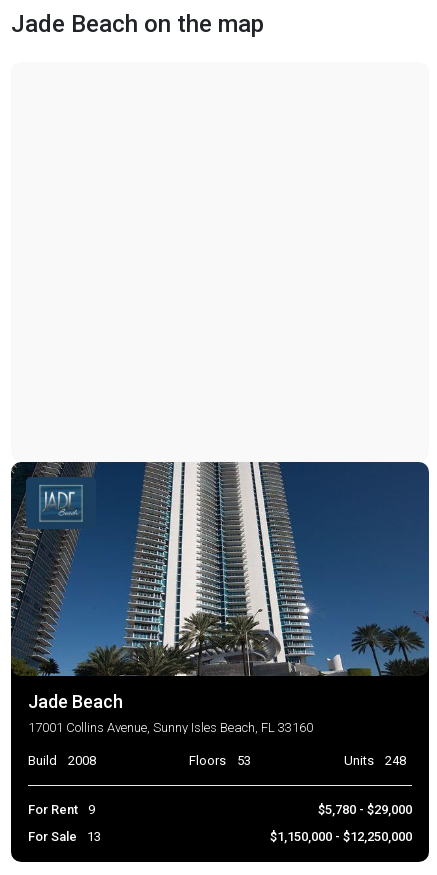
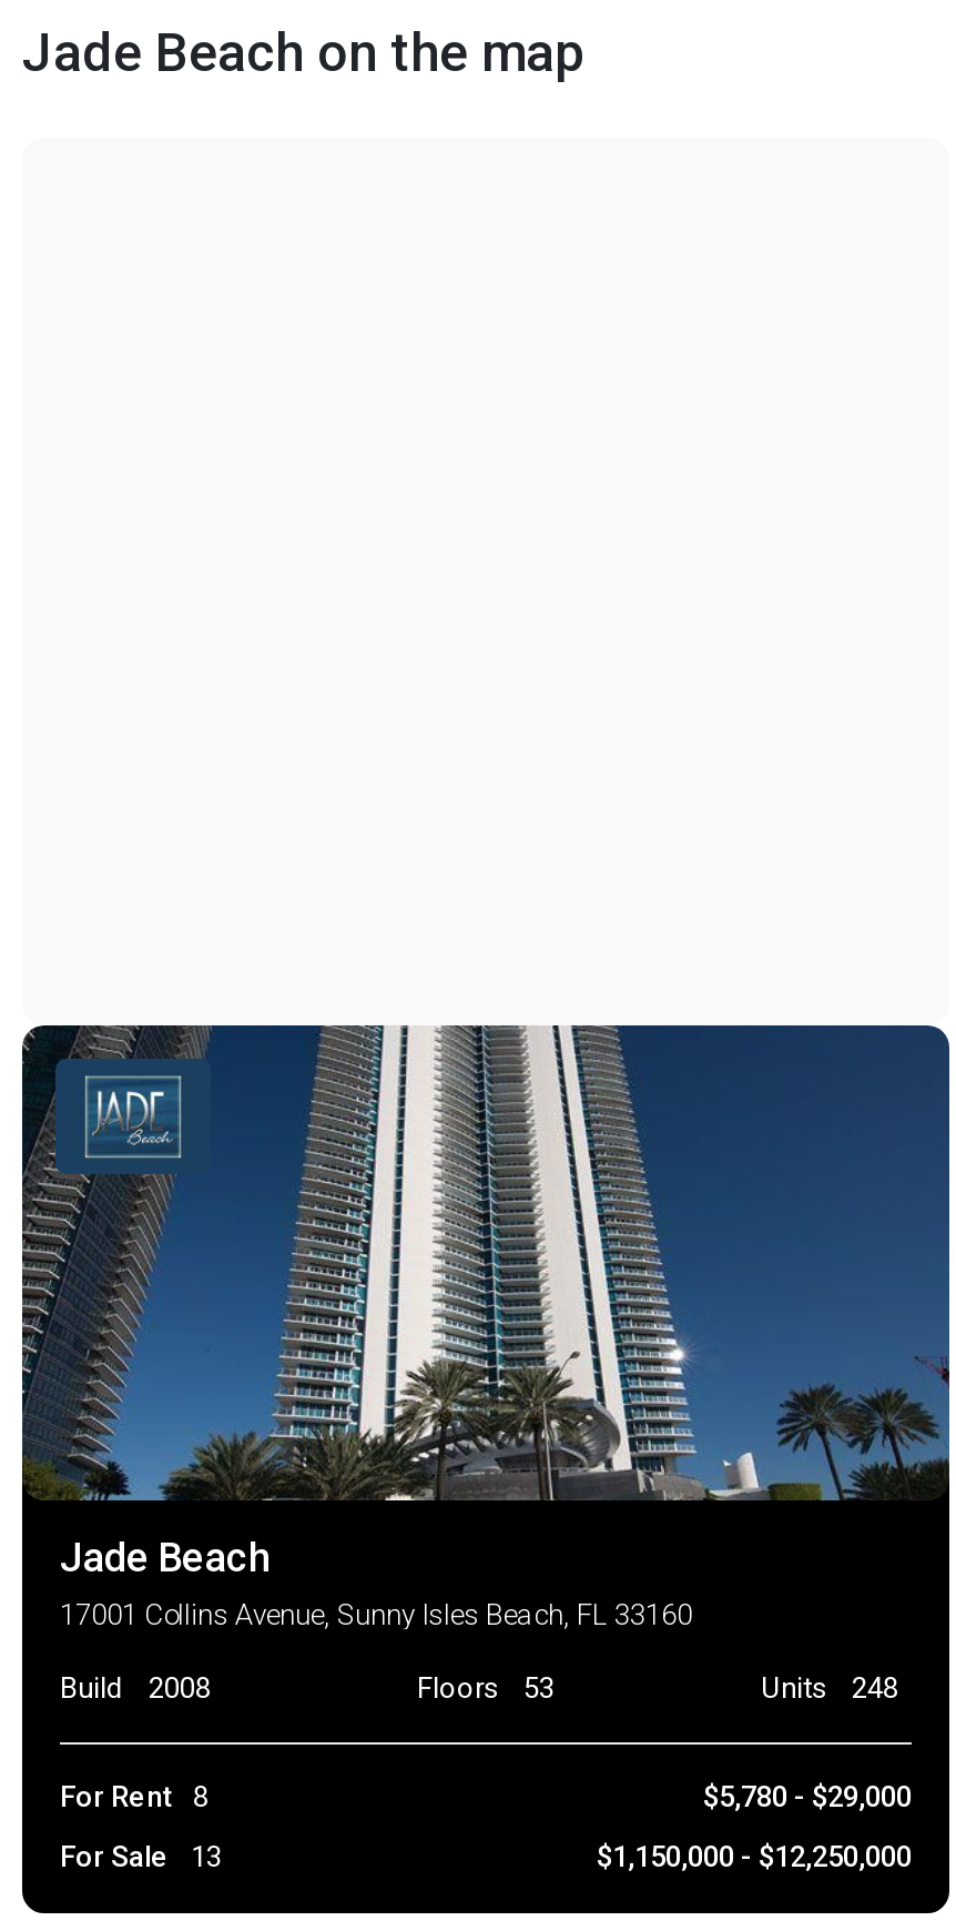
- For Rent 9
+ For Rent 8
